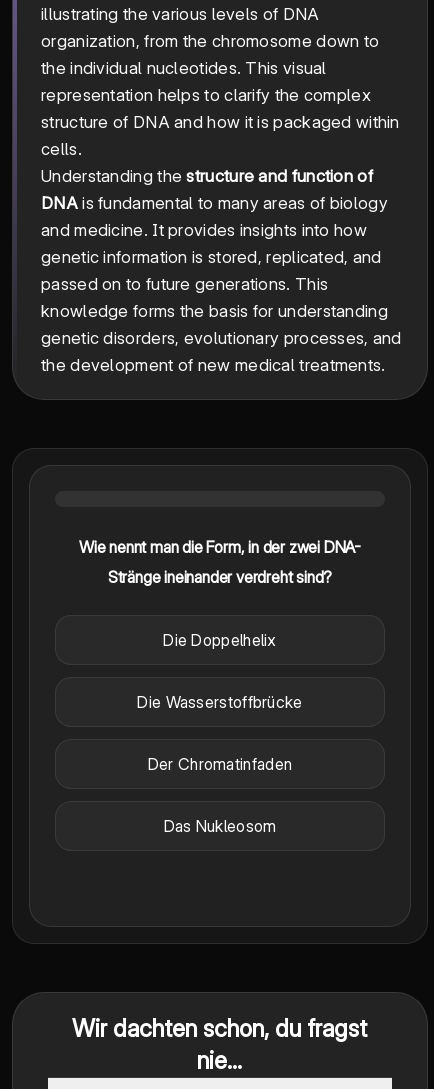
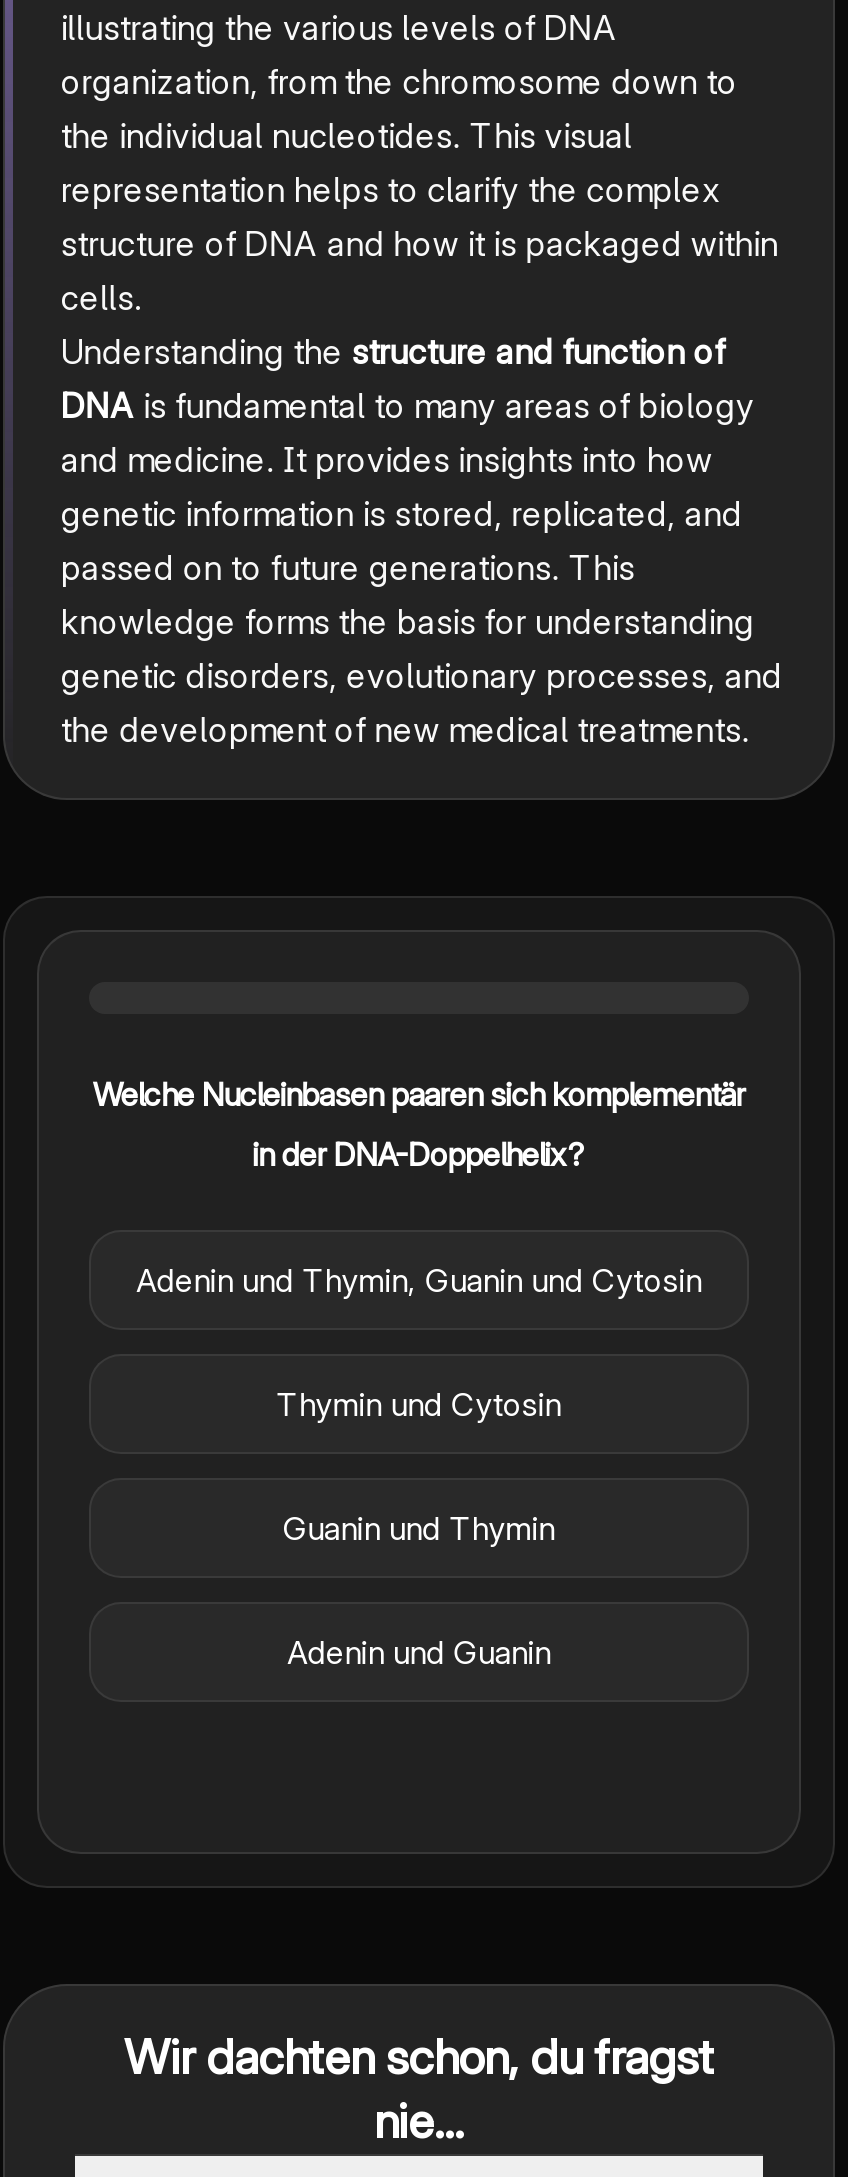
- Wie nennt man die Form, in der zwei DNA-
+ Welche Nucleinbasen paaren sich komplementär

- Stränge ineinander verdreht sind?
+ in der DNA-Doppelhelix?

- Die Doppelhelix
+ Adenin und Thymin, Guanin und Cytosin

- Die Wasserstoffbrücke
+ Thymin und Cytosin

- Der Chromatinfaden
+ Guanin und Thymin

- Das Nukleosom
+ Adenin und Guanin
